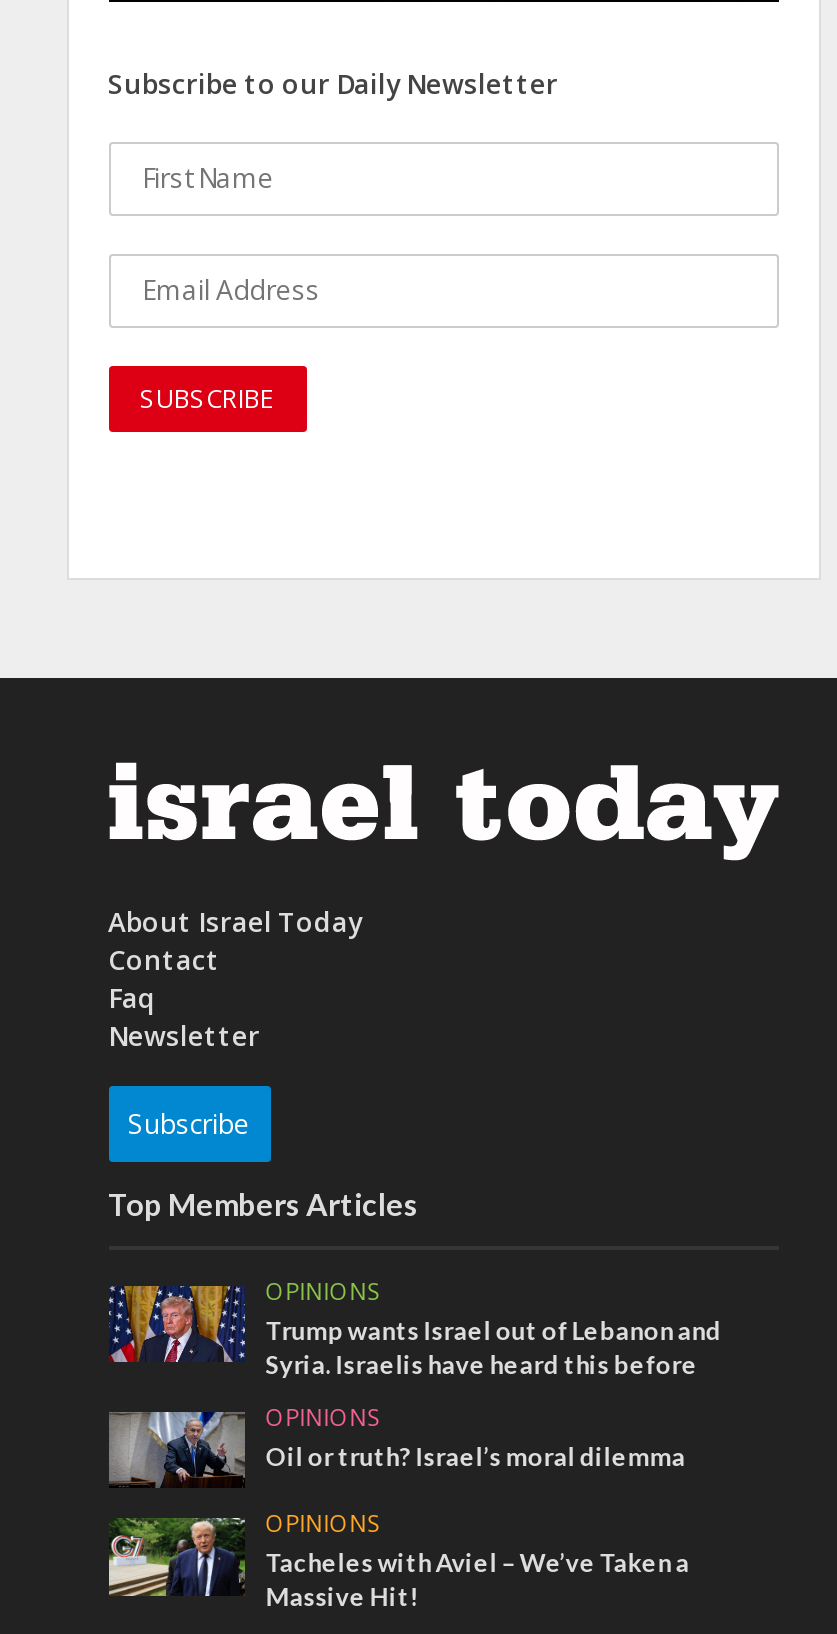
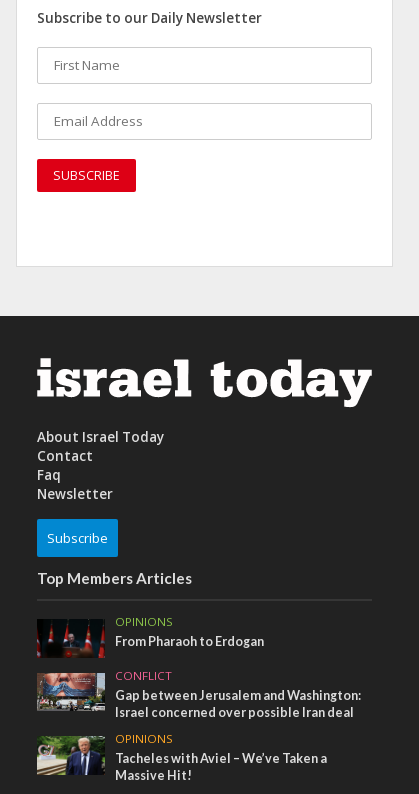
- [image]
- Trump wants Israel out of Lebanon and
- Syria. Israelis have heard this before
+ [image]
+ From Pharaoh to Erdogan

- [image]
- OPINIONS
- Oil or truth? Israel’s moral dilemma
+ [image]
+ CONFLICT
+ Gap between Jerusalem and Washington:
+ Israel concerned over possible Iran deal
